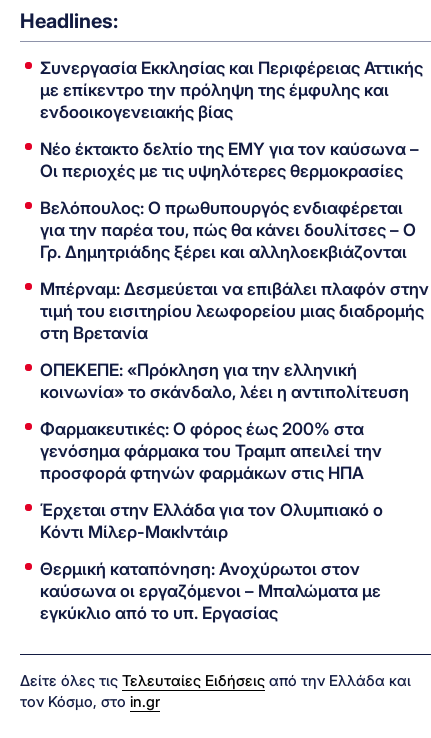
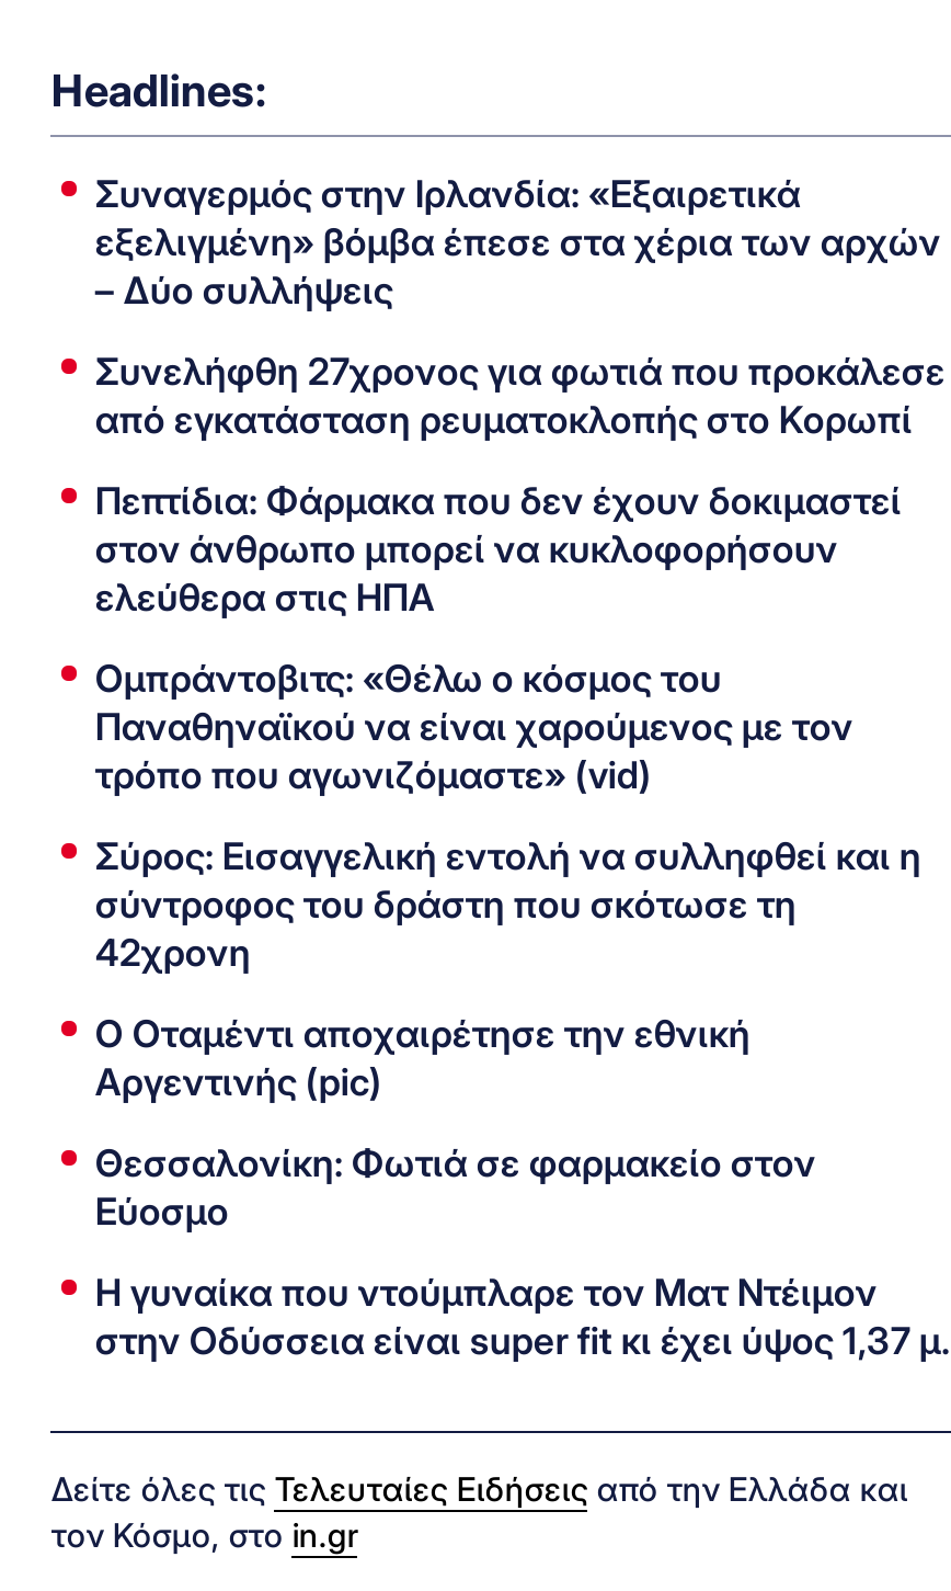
- Συνεργασία Εκκλησίας και Περιφέρειας Αττικής
- με επίκεντρο την πρόληψη της έμφυλης και
- ενδοοικογενειακής βίας
+ Συναγερμός στην Ιρλανδία: «Εξαιρετικά
+ εξελιγμένη» βόμβα έπεσε στα χέρια των αρχών
+ – Δύο συλλήψεις

- Νέο έκτακτο δελτίο της ΕΜΥ για τον καύσωνα –
- Οι περιοχές με τις υψηλότερες θερμοκρασίες
+ Συνελήφθη 27χρονος για φωτιά που προκάλεσε
+ από εγκατάσταση ρευματοκλοπής στο Κορωπί

- Βελόπουλος: Ο πρωθυπουργός ενδιαφέρεται
- για την παρέα του, πώς θα κάνει δουλίτσες – Ο
- Γρ. Δημητριάδης ξέρει και αλληλοεκβιάζονται
+ Πεπτίδια: Φάρμακα που δεν έχουν δοκιμαστεί
+ στον άνθρωπο μπορεί να κυκλοφορήσουν
+ ελεύθερα στις ΗΠΑ

- Μπέρναμ: Δεσμεύεται να επιβάλει πλαφόν στην
- τιμή του εισιτηρίου λεωφορείου μιας διαδρομής
- στη Βρετανία
+ Ομπράντοβιτς: «Θέλω ο κόσμος του
+ Παναθηναϊκού να είναι χαρούμενος με τον
+ τρόπο που αγωνιζόμαστε» (vid)

- ΟΠΕΚΕΠΕ: «Πρόκληση για την ελληνική
- κοινωνία» το σκάνδαλο, λέει η αντιπολίτευση
+ Σύρος: Εισαγγελική εντολή να συλληφθεί και η
+ σύντροφος του δράστη που σκότωσε τη
+ 42χρονη

- Φαρμακευτικές: Ο φόρος έως 200% στα
- γενόσημα φάρμακα του Τραμπ απειλεί την
- προσφορά φτηνών φαρμάκων στις ΗΠΑ
+ Ο Οταμέντι αποχαιρέτησε την εθνική
+ Αργεντινής (pic)

- Έρχεται στην Ελλάδα για τον Ολυμπιακό ο
- Κόντι Μίλερ-ΜακΙντάιρ
+ Θεσσαλονίκη: Φωτιά σε φαρμακείο στον
+ Εύοσμο

- Θερμική καταπόνηση: Ανοχύρωτοι στον
- καύσωνα οι εργαζόμενοι – Μπαλώματα με
- εγκύκλιο από το υπ. Εργασίας
+ Η γυναίκα που ντούμπλαρε τον Ματ Ντέιμον
+ στην Οδύσσεια είναι super fit κι έχει ύψος 1,37 μ.
